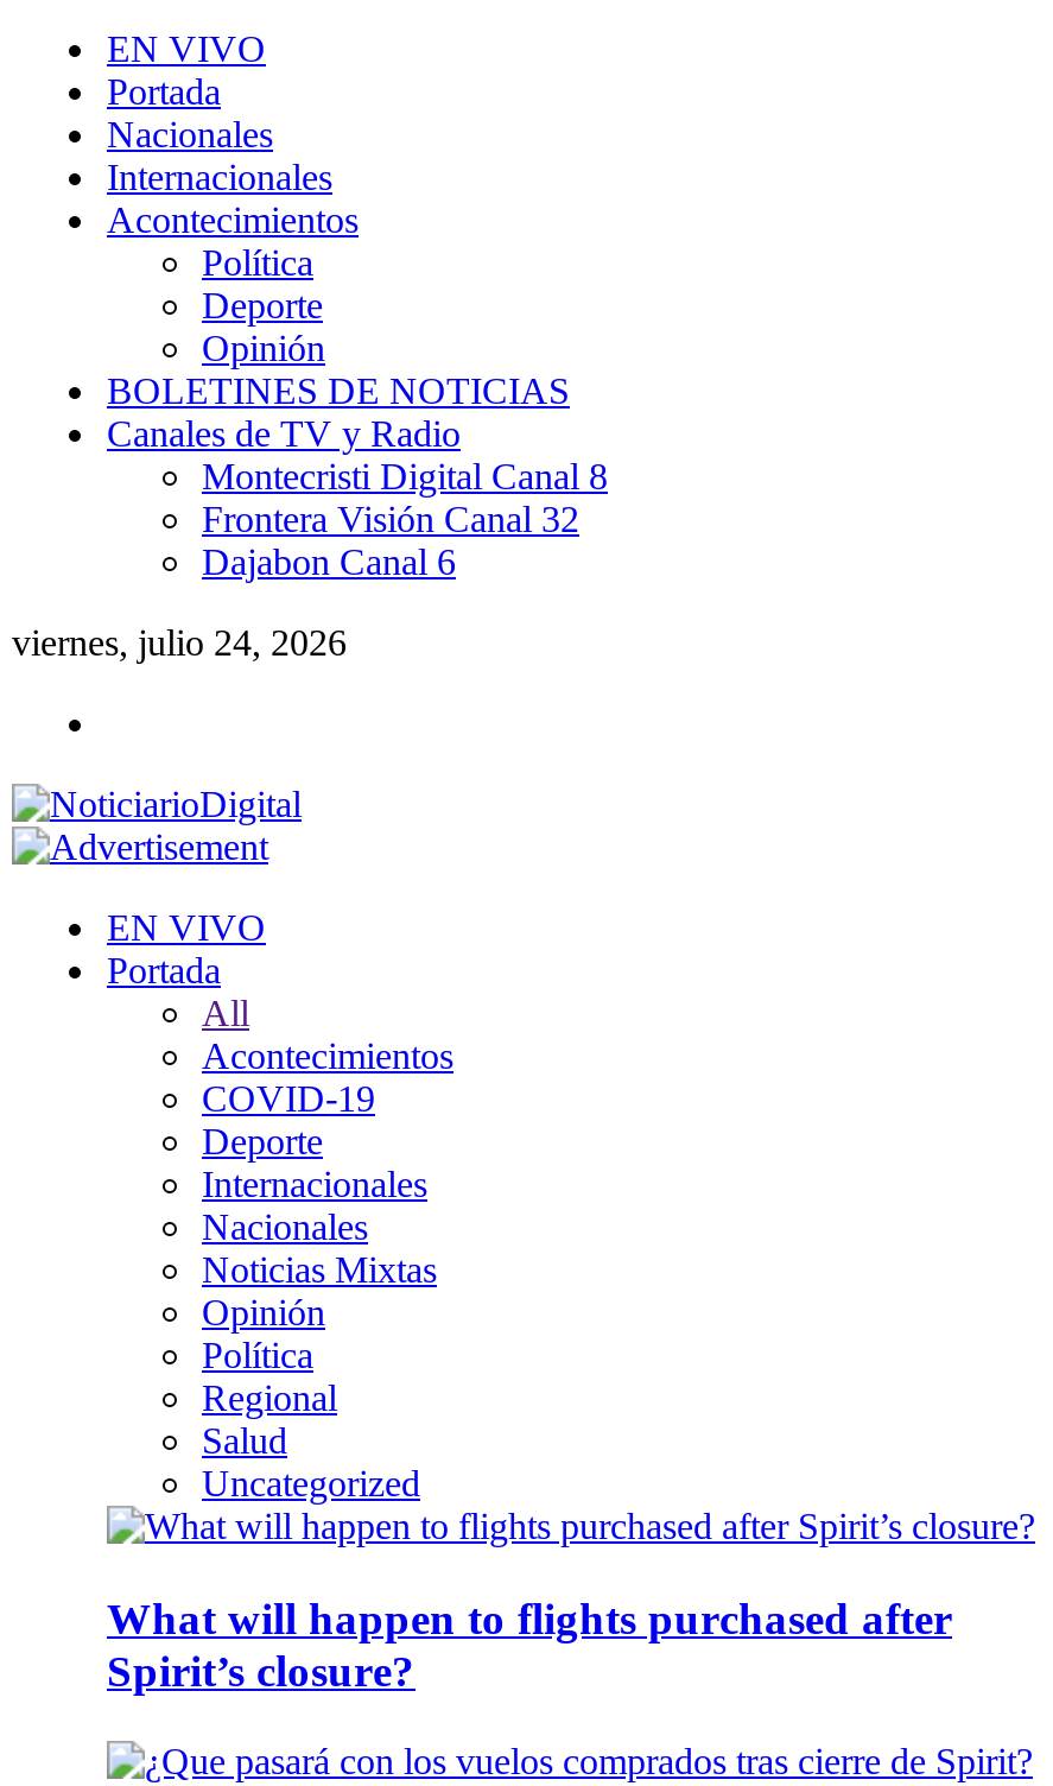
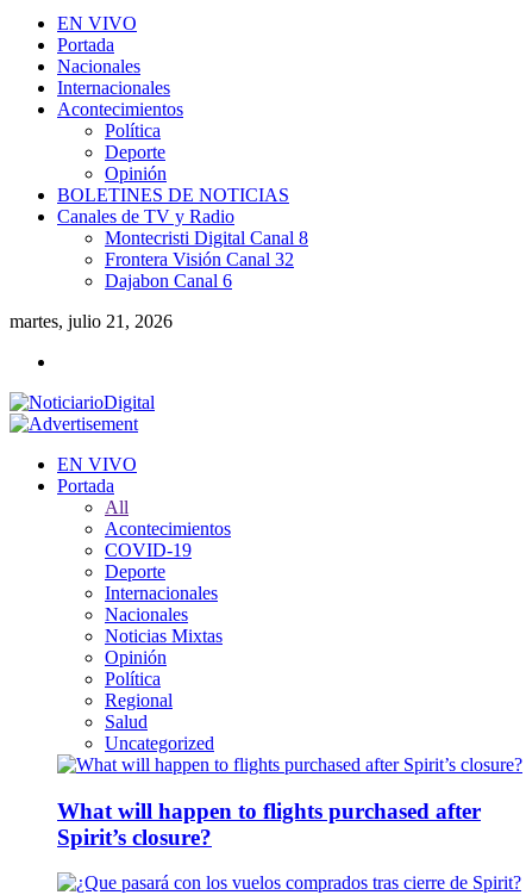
- viernes, julio 24, 2026
+ martes, julio 21, 2026
